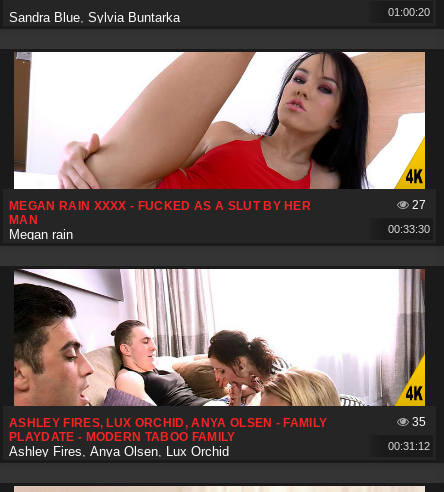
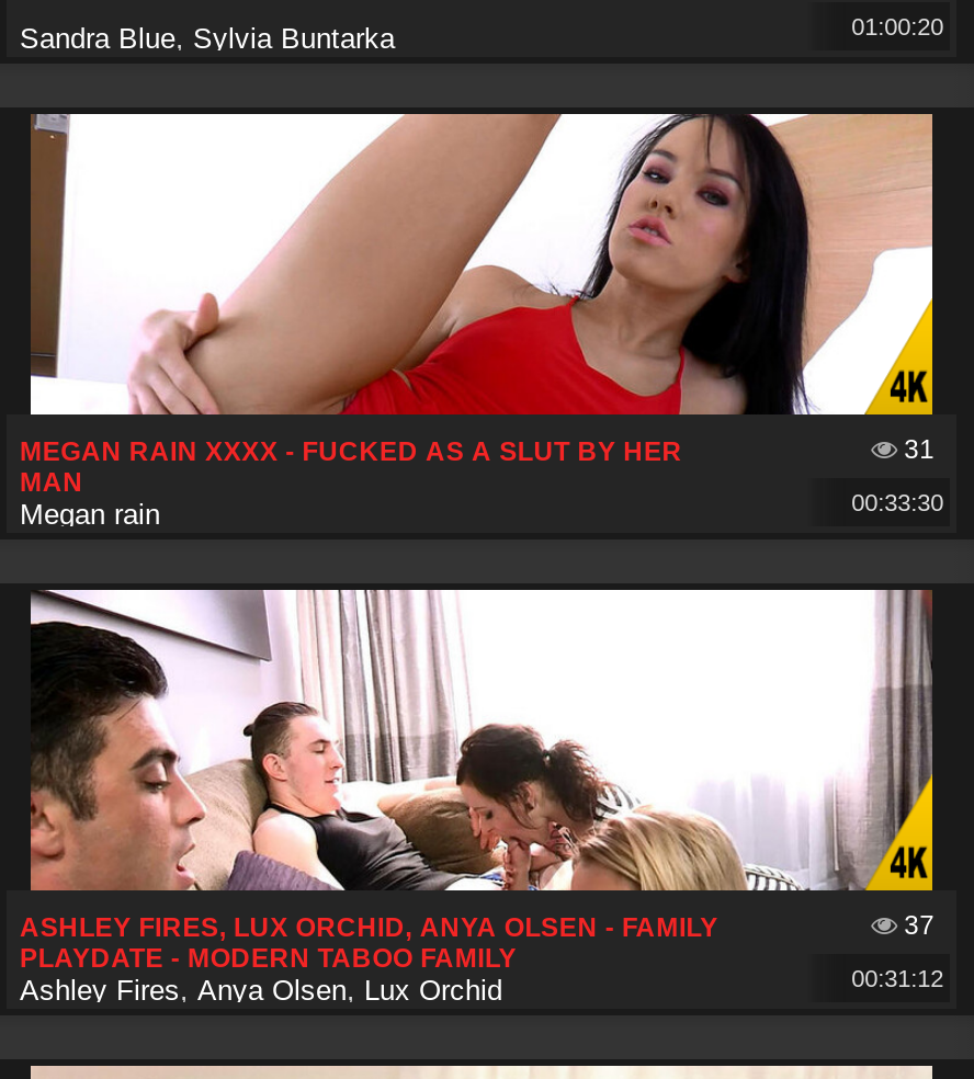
- 27
+ 31

- 35
+ 37
